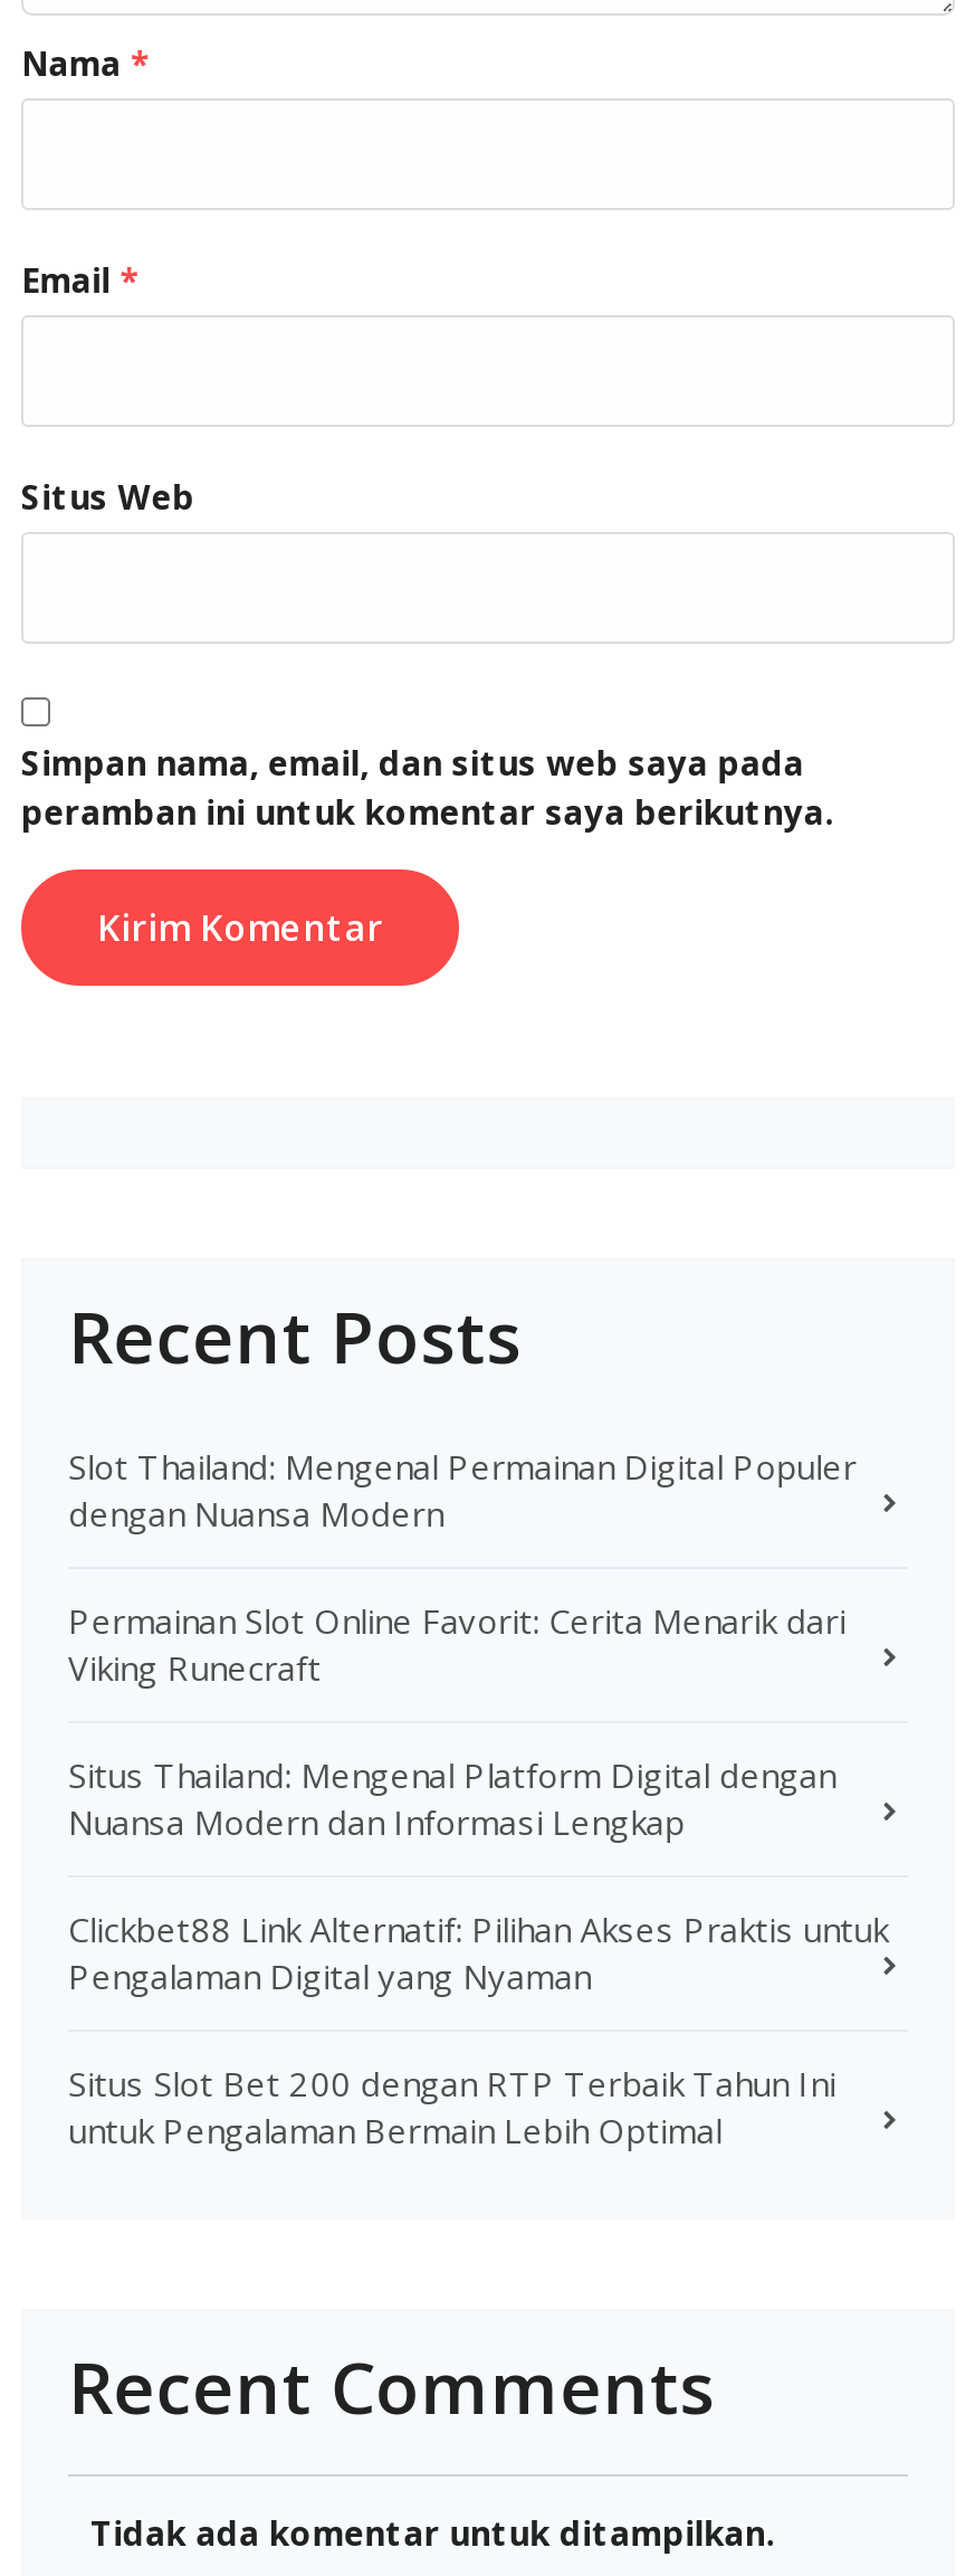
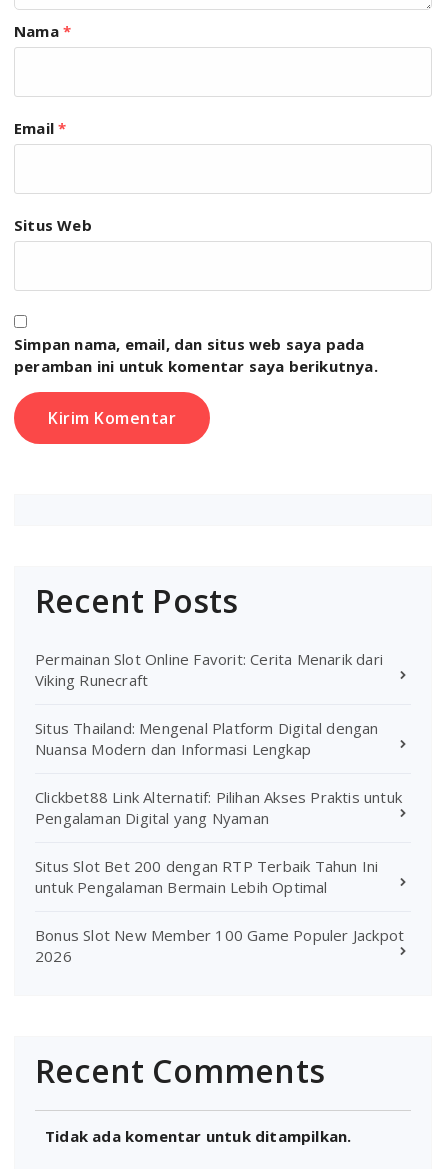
- Slot Thailand: Mengenal Permainan Digital Populer
- dengan Nuansa Modern

moved up: Permainan Slot Online Favorit: Cerita Menarik dari | Viking Runecraft | Situs Thailand: Mengenal Platform Digital dengan | Nuansa Modern dan Informasi Lengkap | Clickbet88 Link Alternatif: Pilihan Akses Praktis untuk | Pengalaman Digital yang Nyaman | Situs Slot Bet 200 dengan RTP Terbaik Tahun Ini | untuk Pengalaman Bermain Lebih Optimal

+ Bonus Slot New Member 100 Game Populer Jackpot
+ 2026
